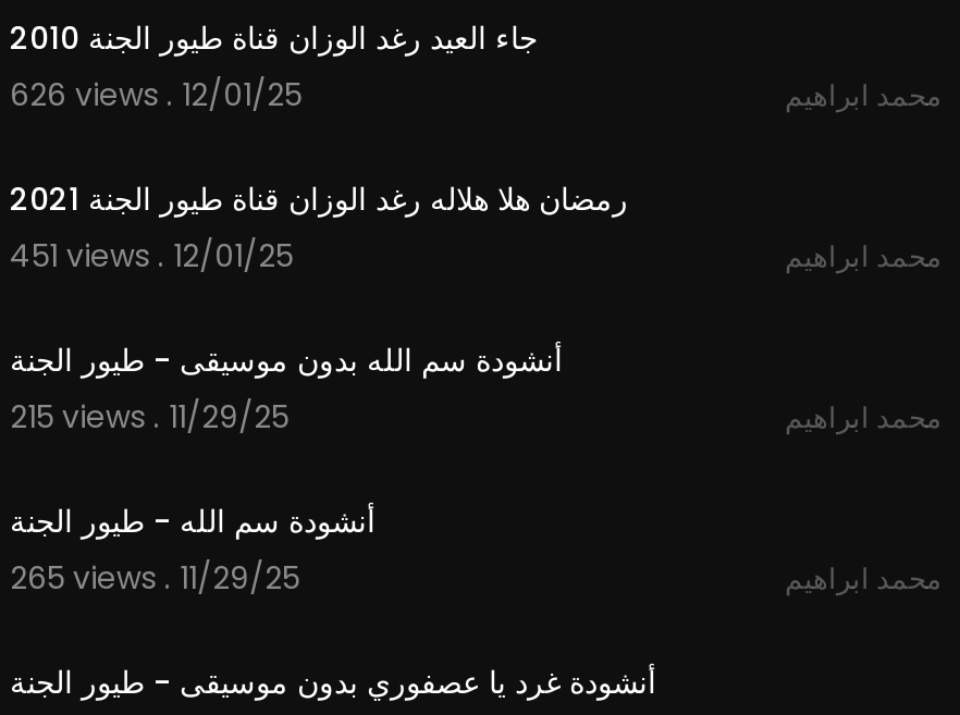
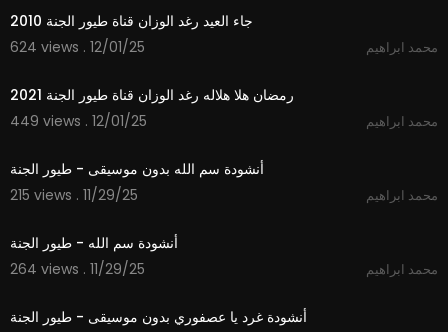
- 626 views . 12/01/25
+ 624 views . 12/01/25

- 451 views . 12/01/25
+ 449 views . 12/01/25

- 265 views . 11/29/25
+ 264 views . 11/29/25
